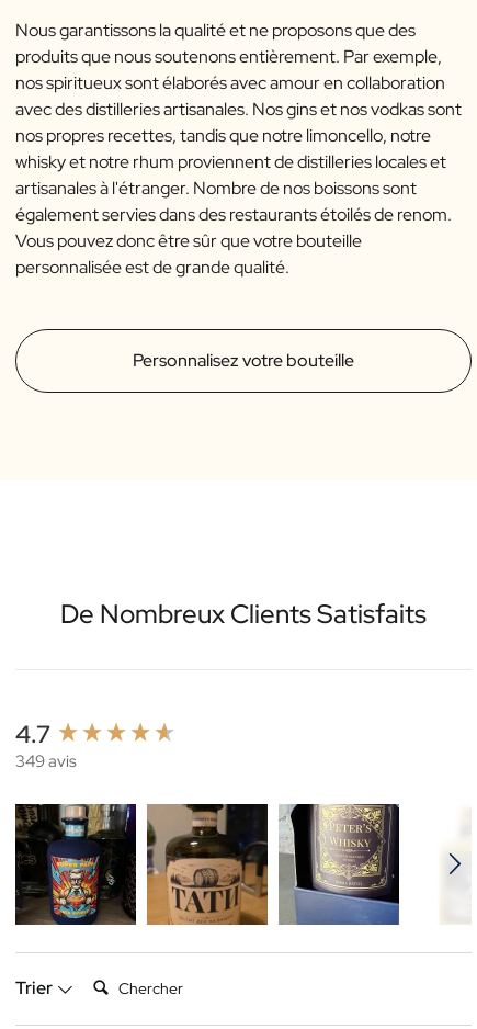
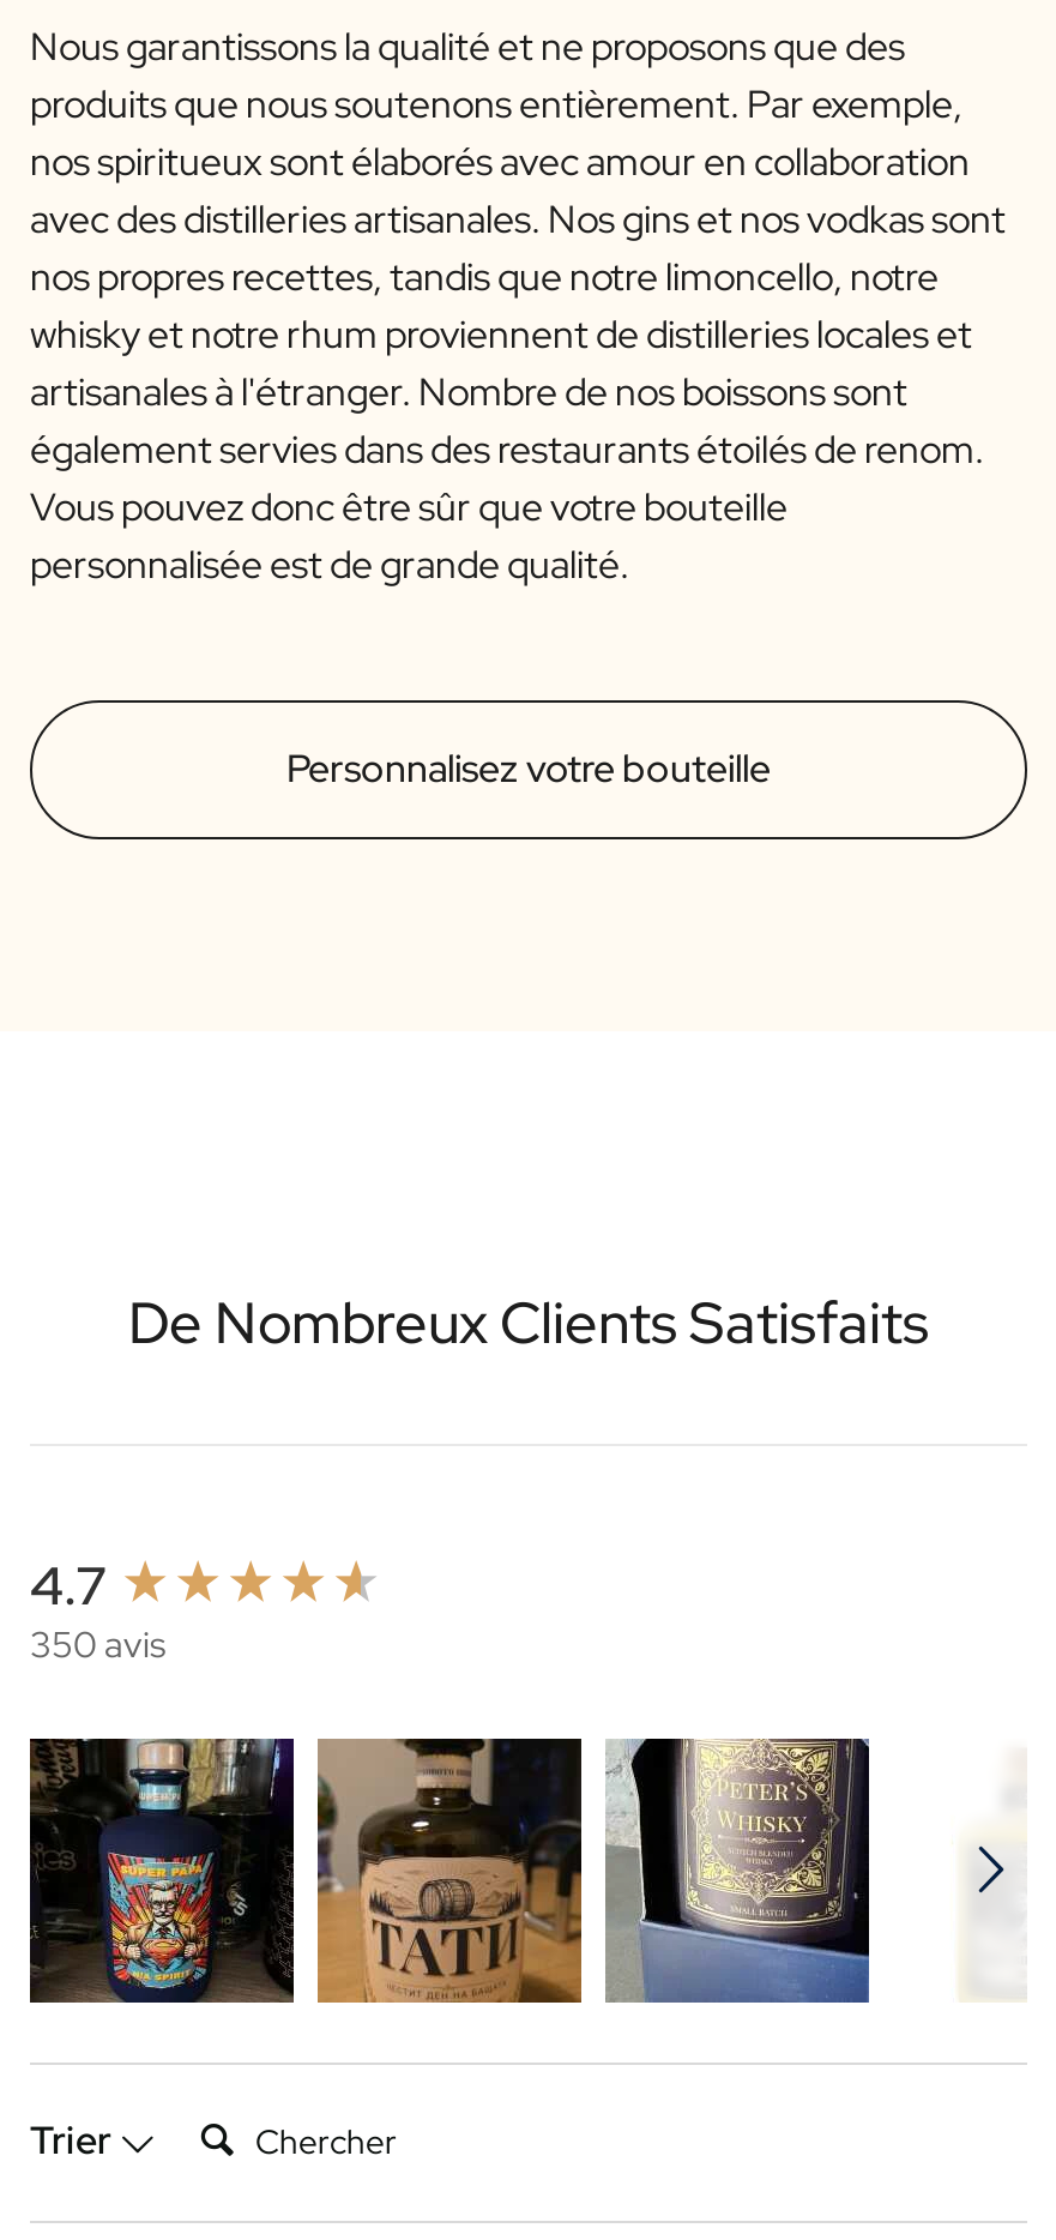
- 349 avis
+ 350 avis
